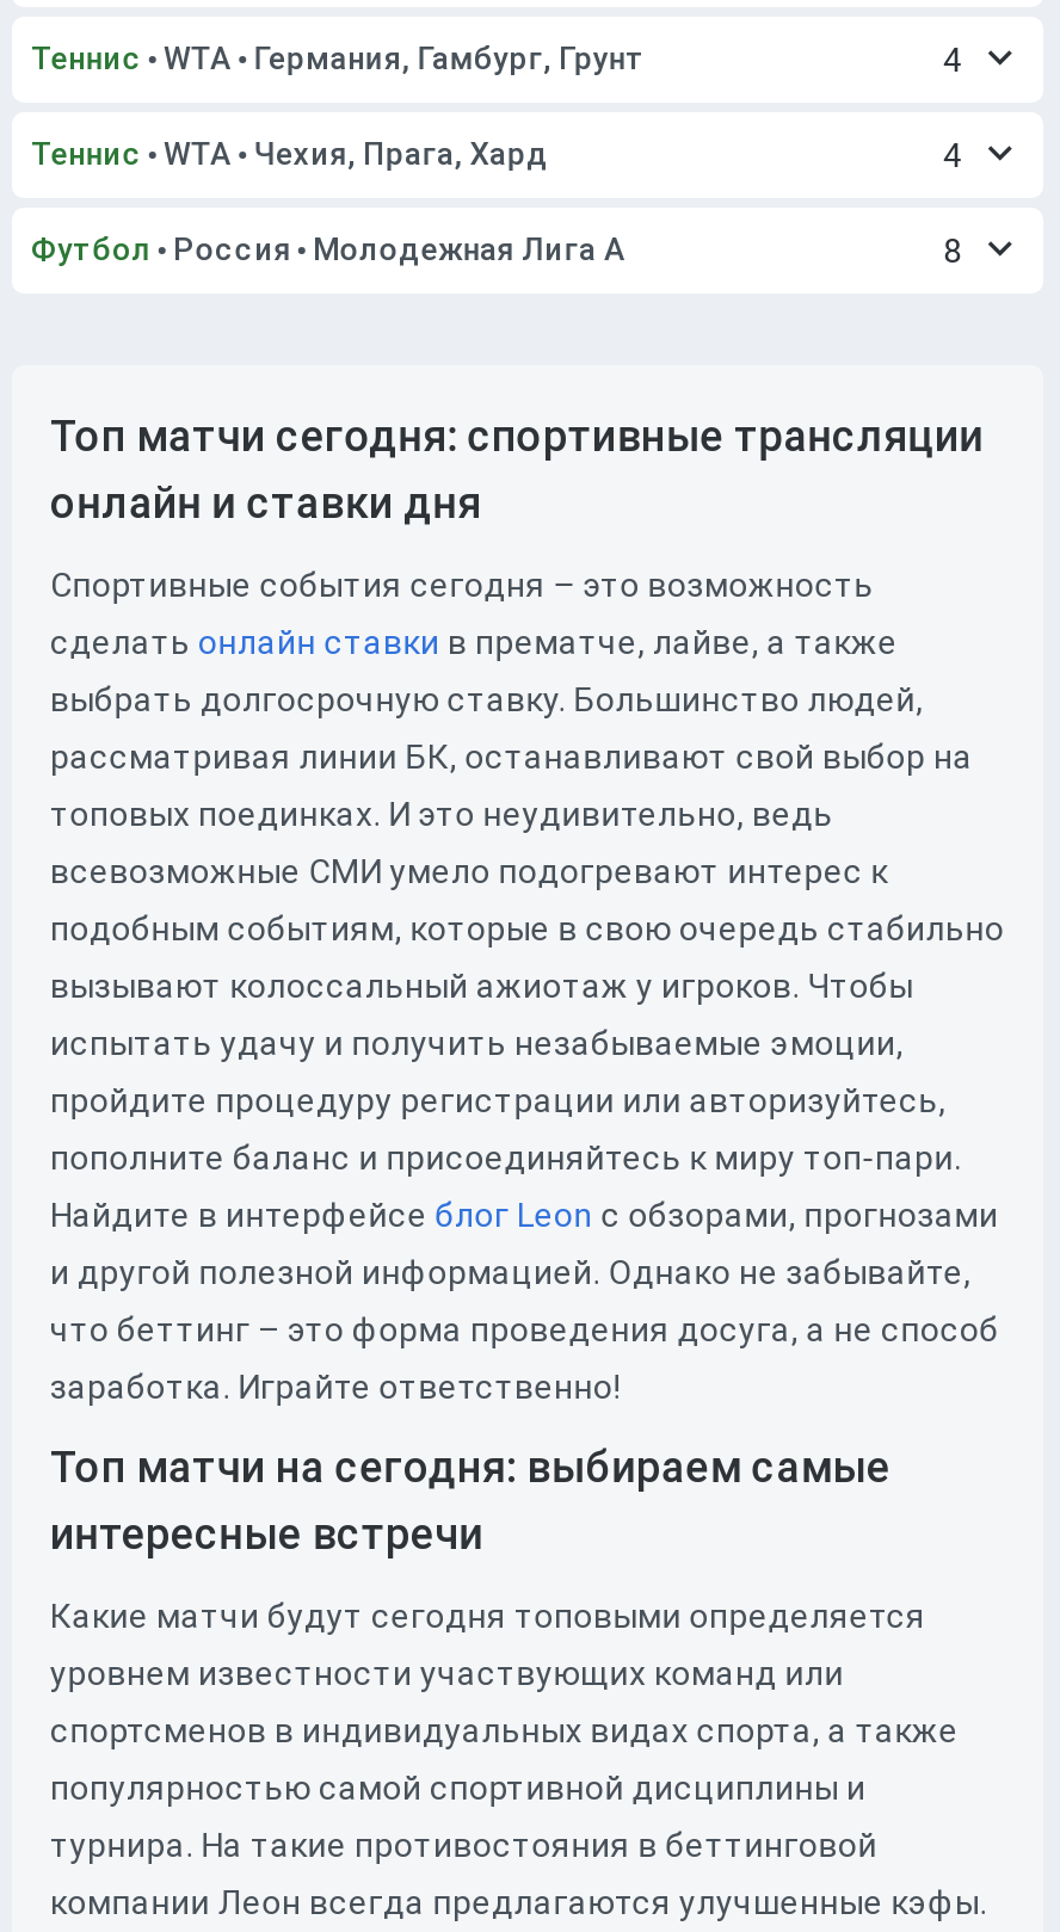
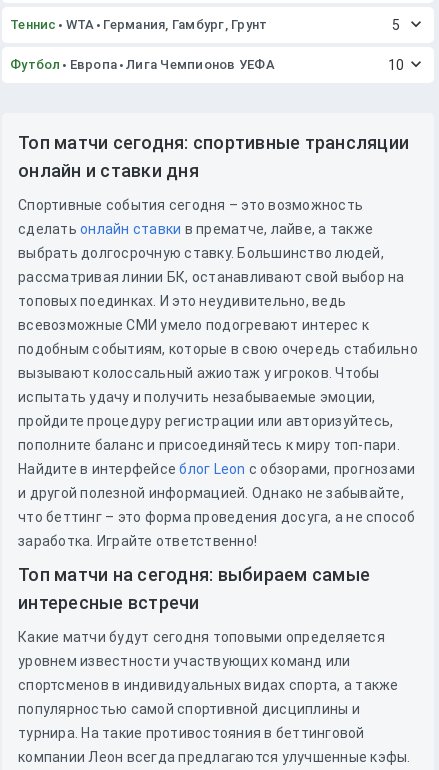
- 4
- Теннис WTA Чехия, Прага, Хард
- 4
- Футбол Россия Молодежная Лига А
- 8
+ 5
+ Футбол Европа Лига Чемпионов УЕФА
+ 10
